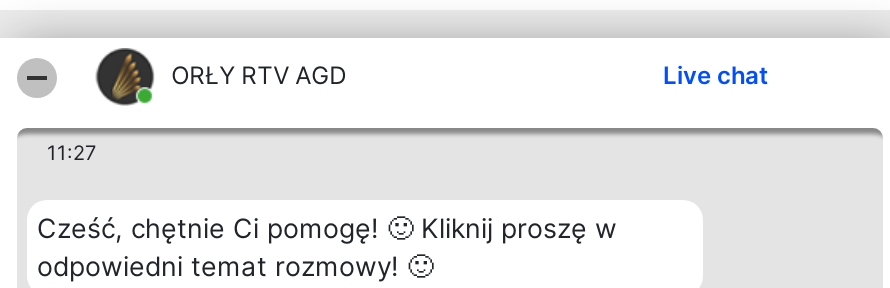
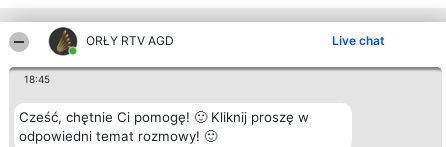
- 11:27
+ 18:45
